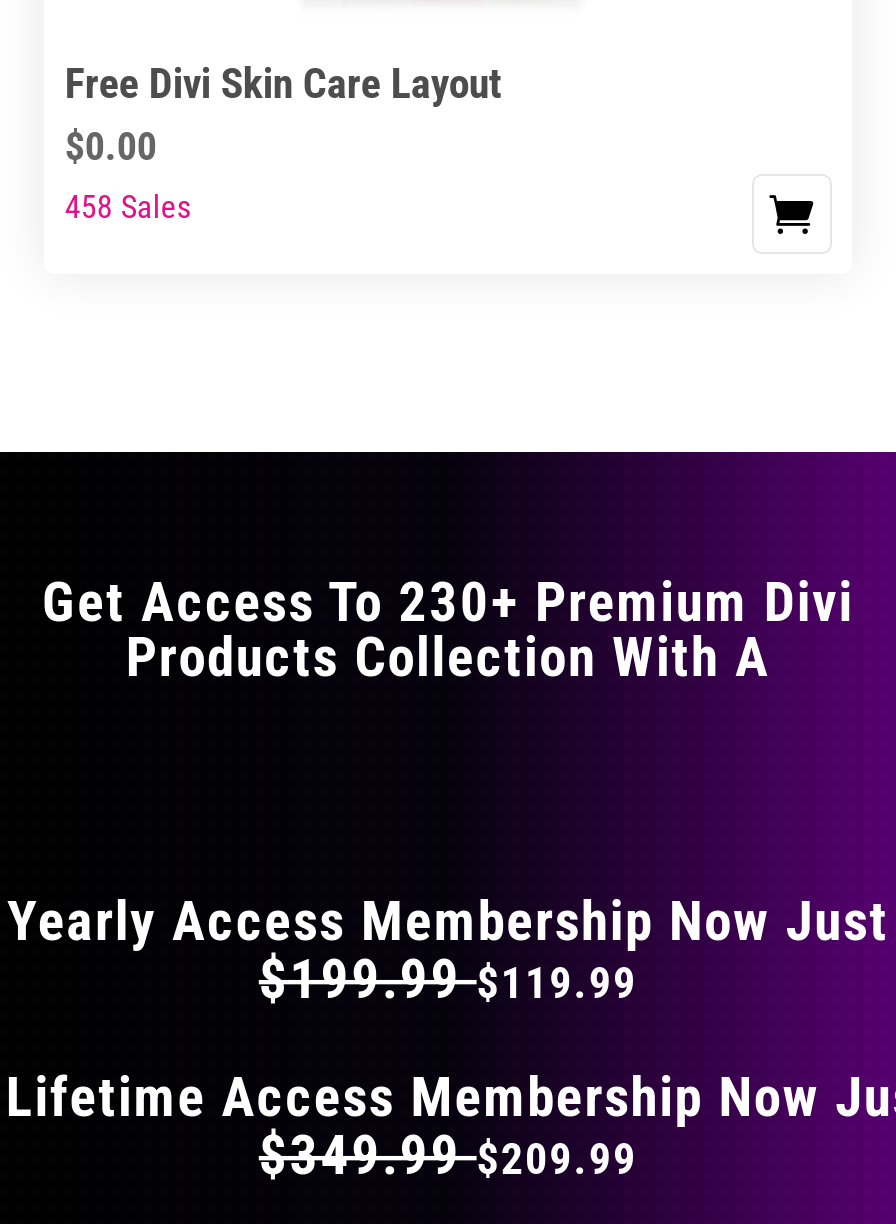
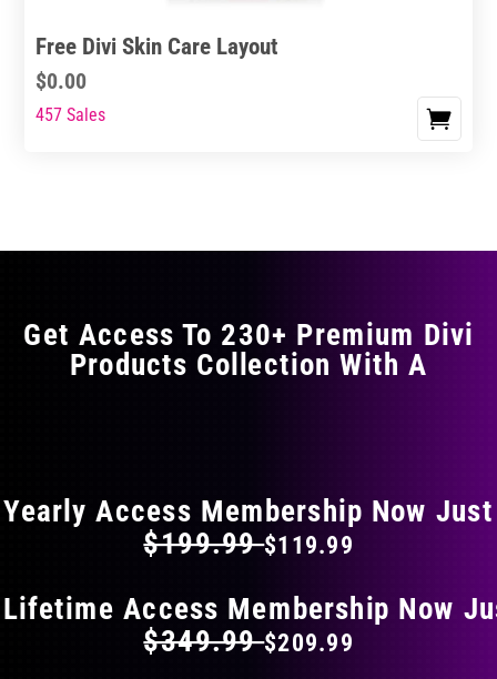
- 458 Sales
+ 457 Sales
